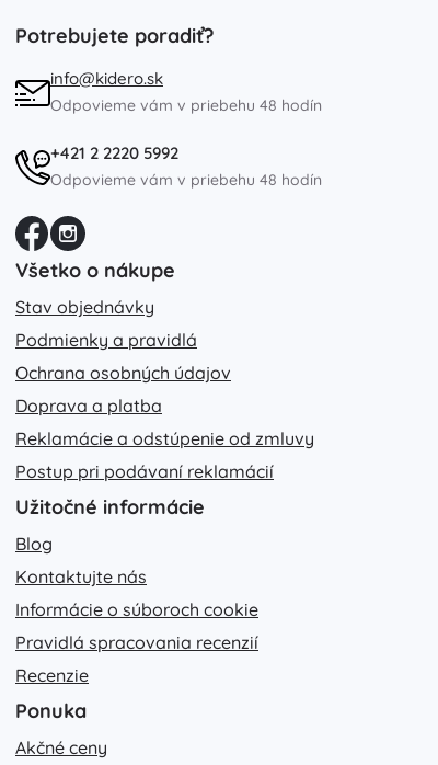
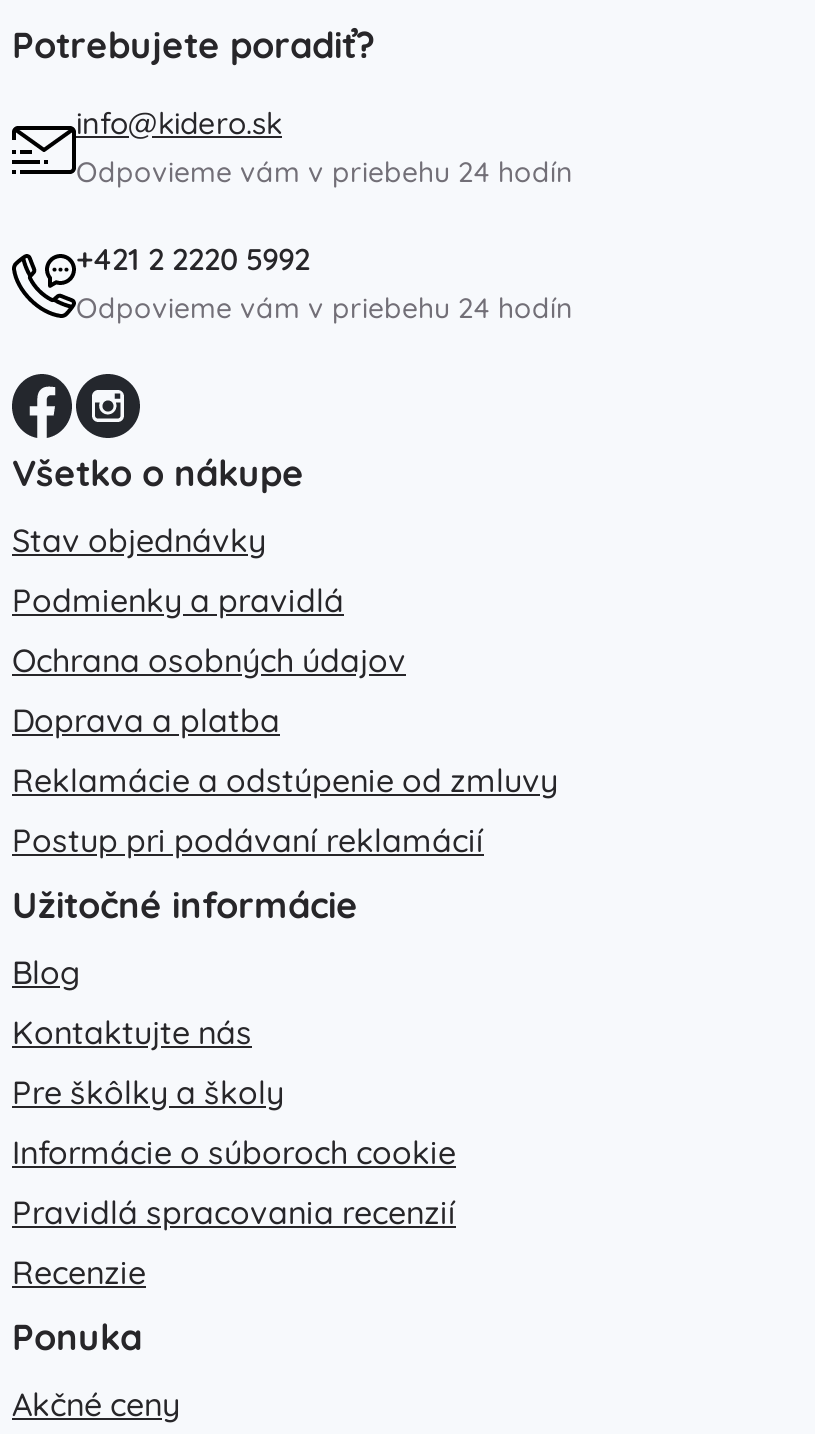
- Odpovieme vám v priebehu 48 hodín
+ Odpovieme vám v priebehu 24 hodín

- Odpovieme vám v priebehu 48 hodín
+ Odpovieme vám v priebehu 24 hodín

+ Pre škôlky a školy
